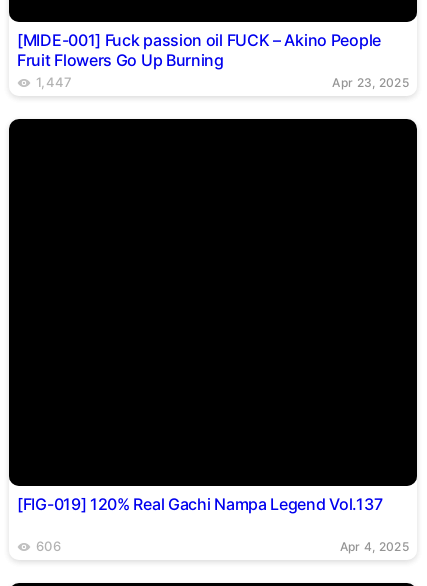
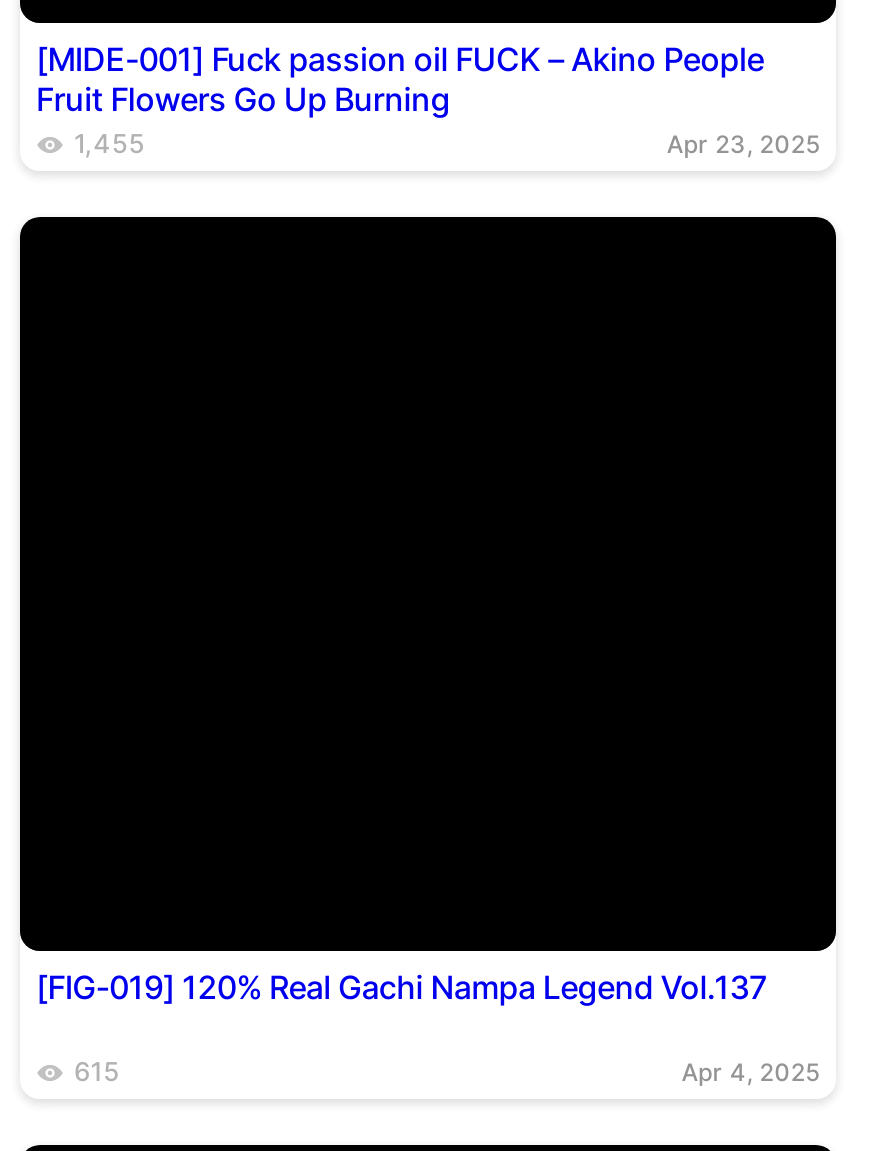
- 1,447
+ 1,455

- 606
+ 615
